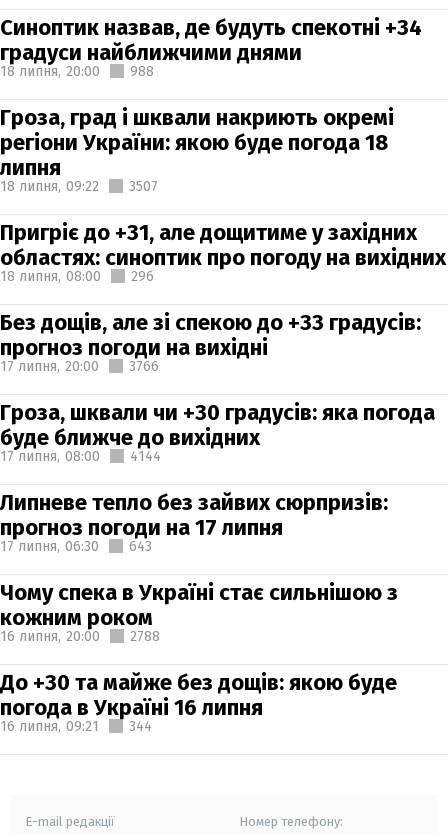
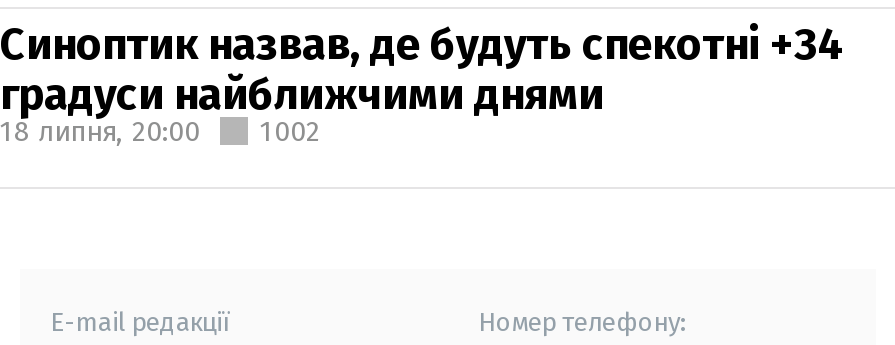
- 988
- Гроза, град і шквали накриють окремі
- регіони України: якою буде погода 18
- липня
- 18 липня, 09:22
- 3507
- Пригріє до +31, але дощитиме у західних
- областях: синоптик про погоду на вихідних
- 18 липня, 08:00
- 296
- Без дощів, але зі спекою до +33 градусів:
- прогноз погоди на вихідні
- 17 липня, 20:00
- 3766
- Гроза, шквали чи +30 градусів: яка погода
- буде ближче до вихідних
- 17 липня, 08:00
- 4144
- Липневе тепло без зайвих сюрпризів:
- прогноз погоди на 17 липня
- 17 липня, 06:30
- 643
- Чому спека в Україні стає сильнішою з
- кожним роком
- 16 липня, 20:00
- 2788
- До +30 та майже без дощів: якою буде
- погода в Україні 16 липня
- 16 липня, 09:21
- 344
+ 1002
